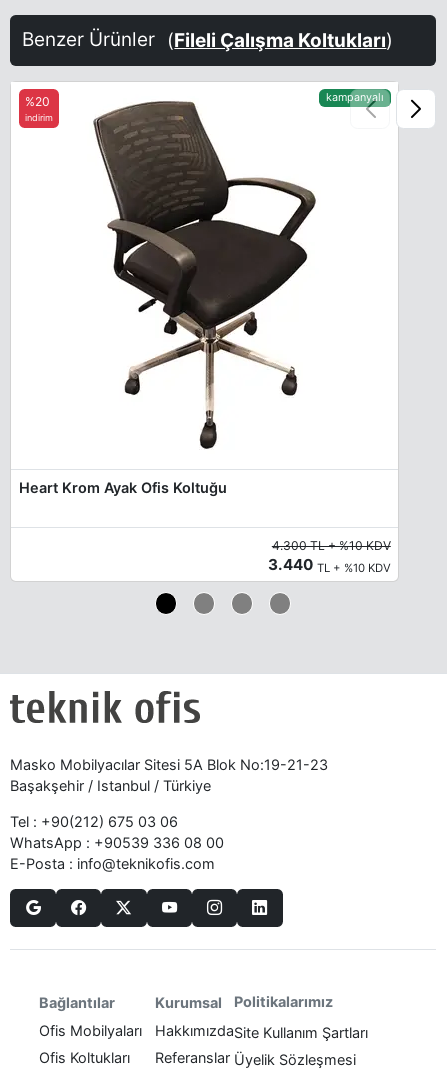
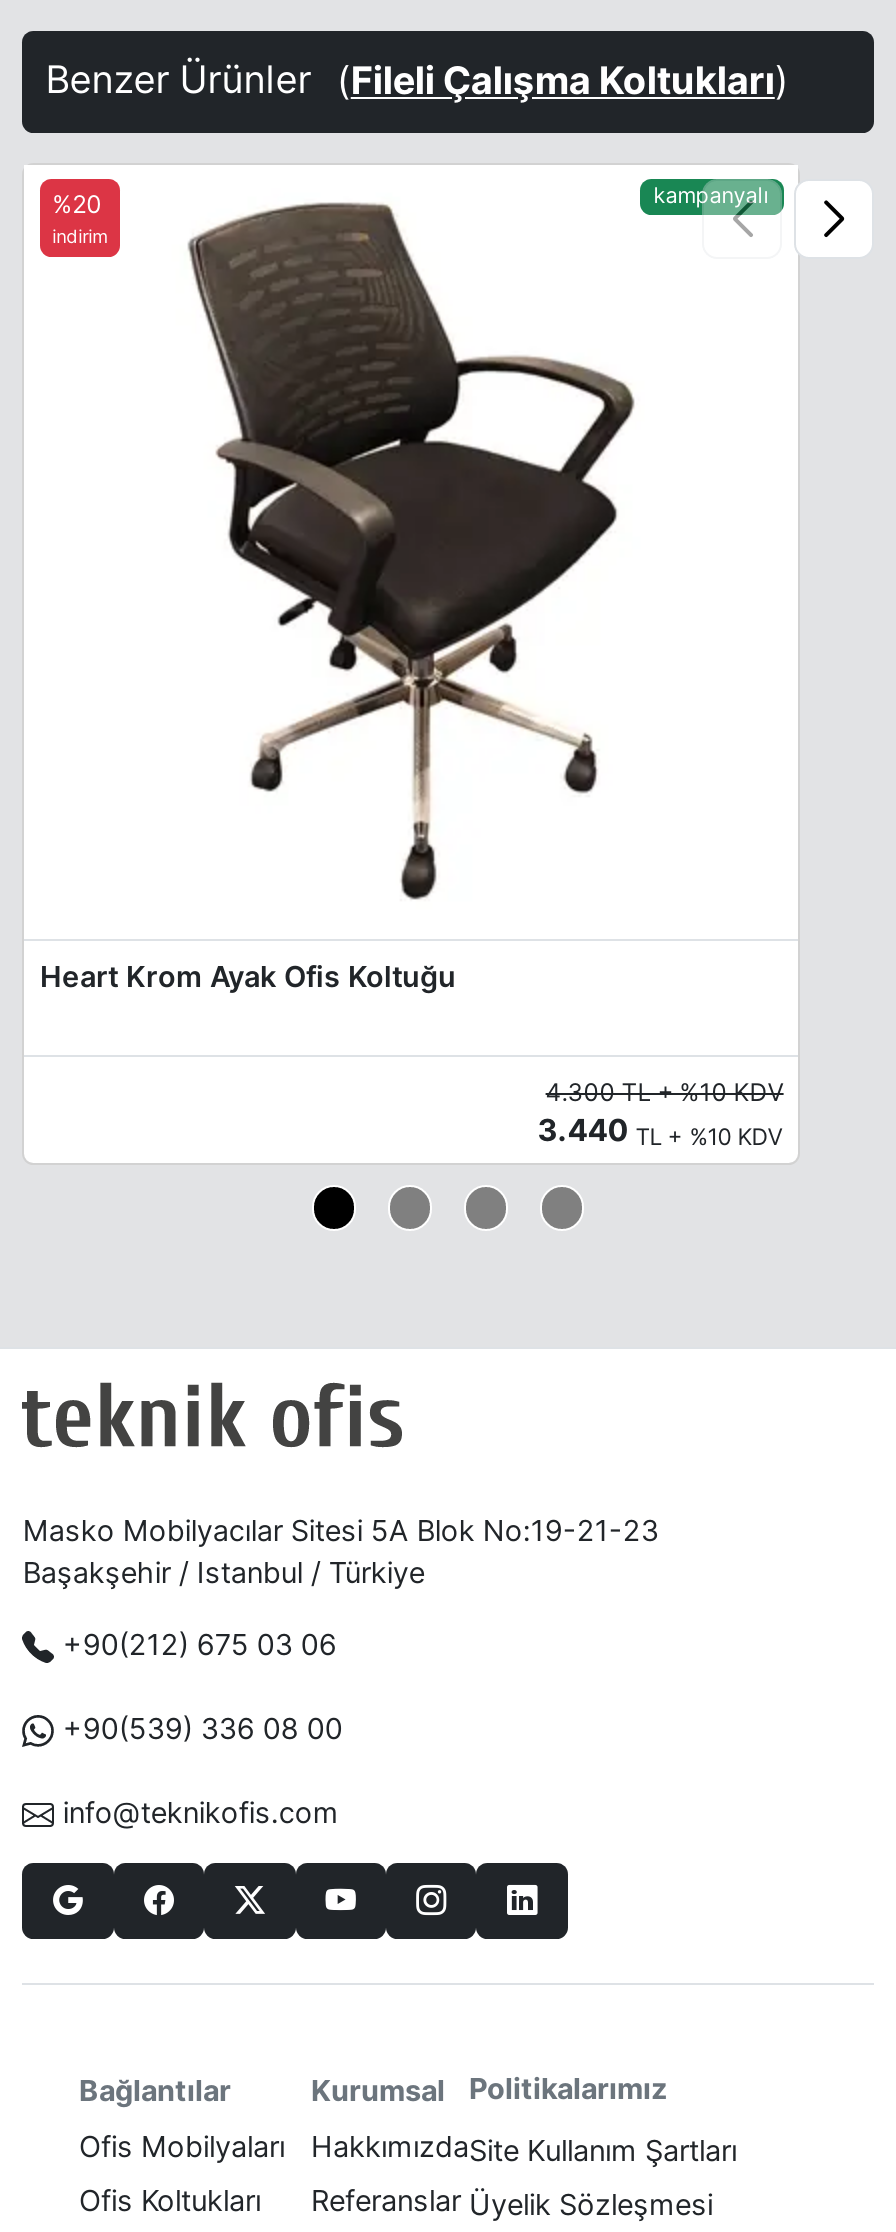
- Tel : +90(212) 675 03 06
- WhatsApp : +90539 336 08 00
- E-Posta : info@teknikofis.com
+ +90(212) 675 03 06
+ +90(539) 336 08 00
+ info@teknikofis.com
